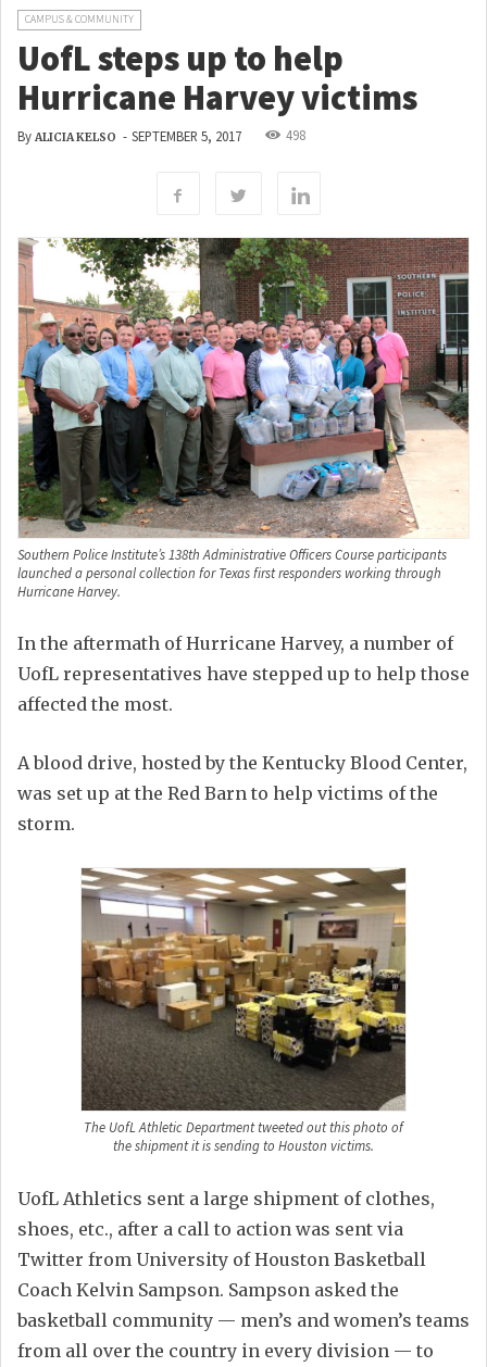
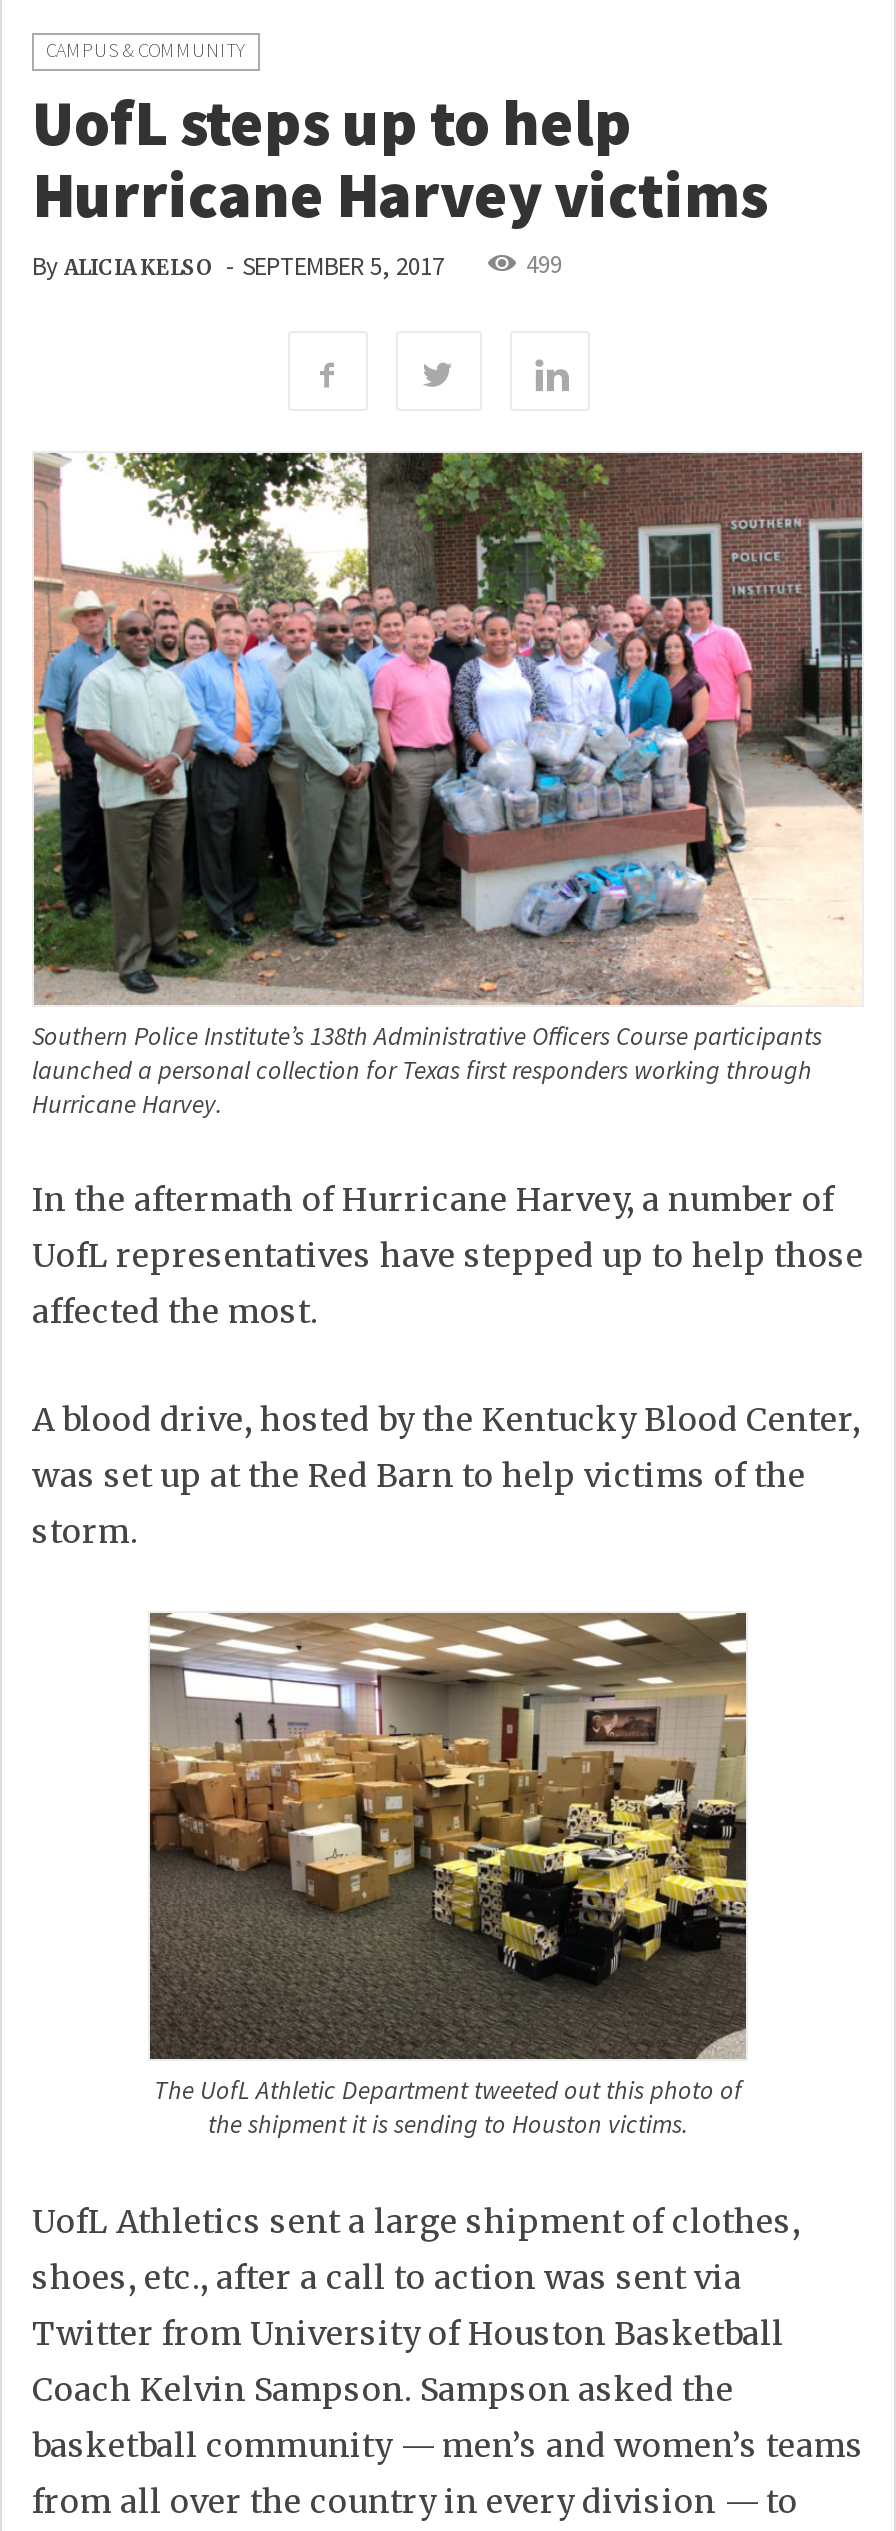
- 498
+ 499
